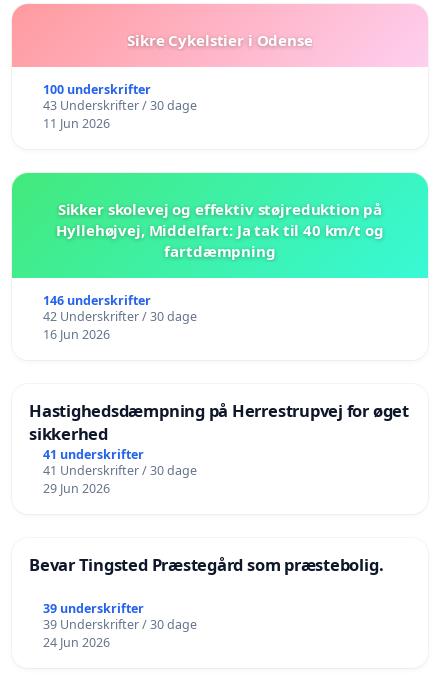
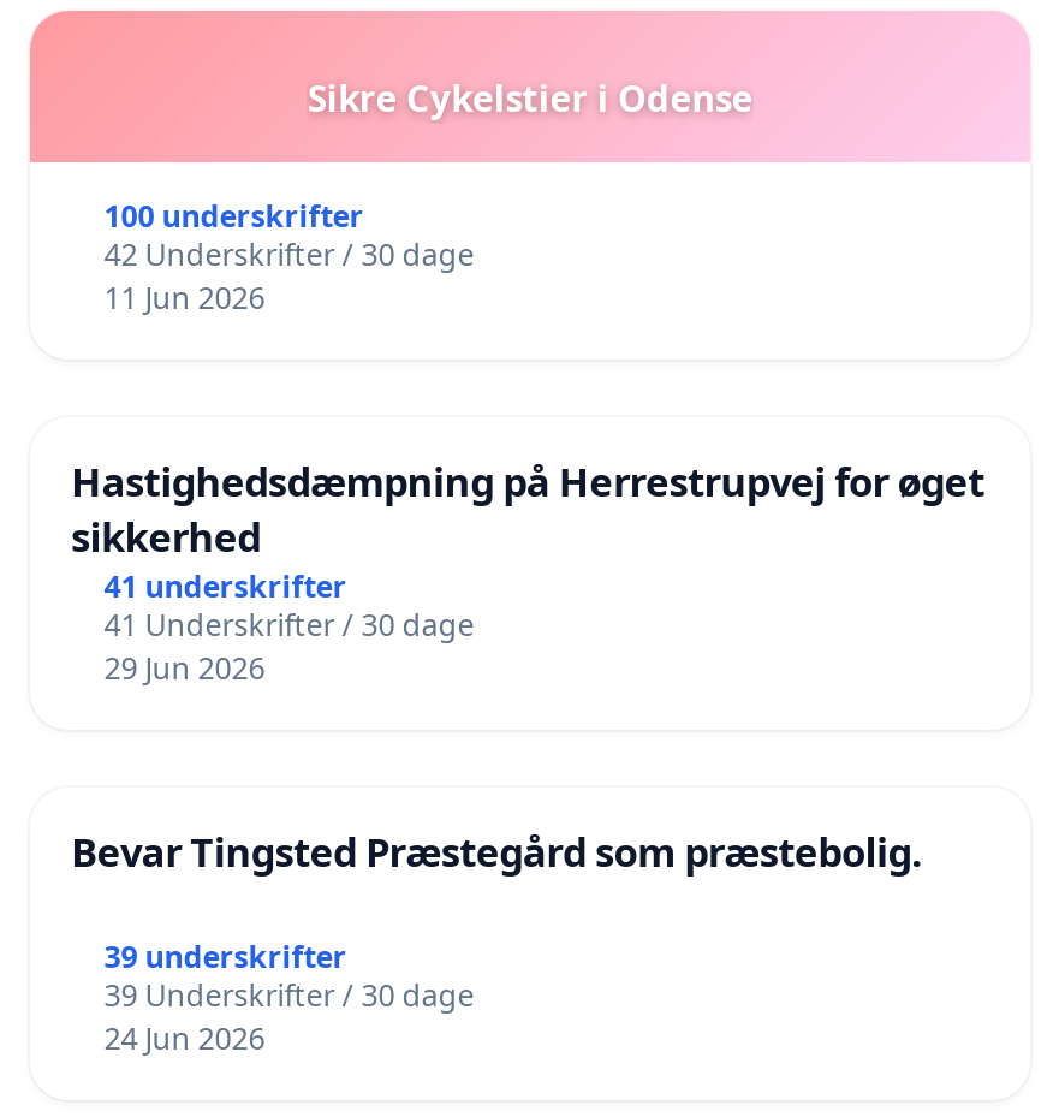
- 43 Underskrifter / 30 dage

- [image]
- Sikker skolevej og effektiv støjreduktion på
- Hyllehøjvej, Middelfart: Ja tak til 40 km/t og
- fartdæmpning
- 146 underskrifter
- 16 Jun 2026

moved up: 42 Underskrifter / 30 dage
